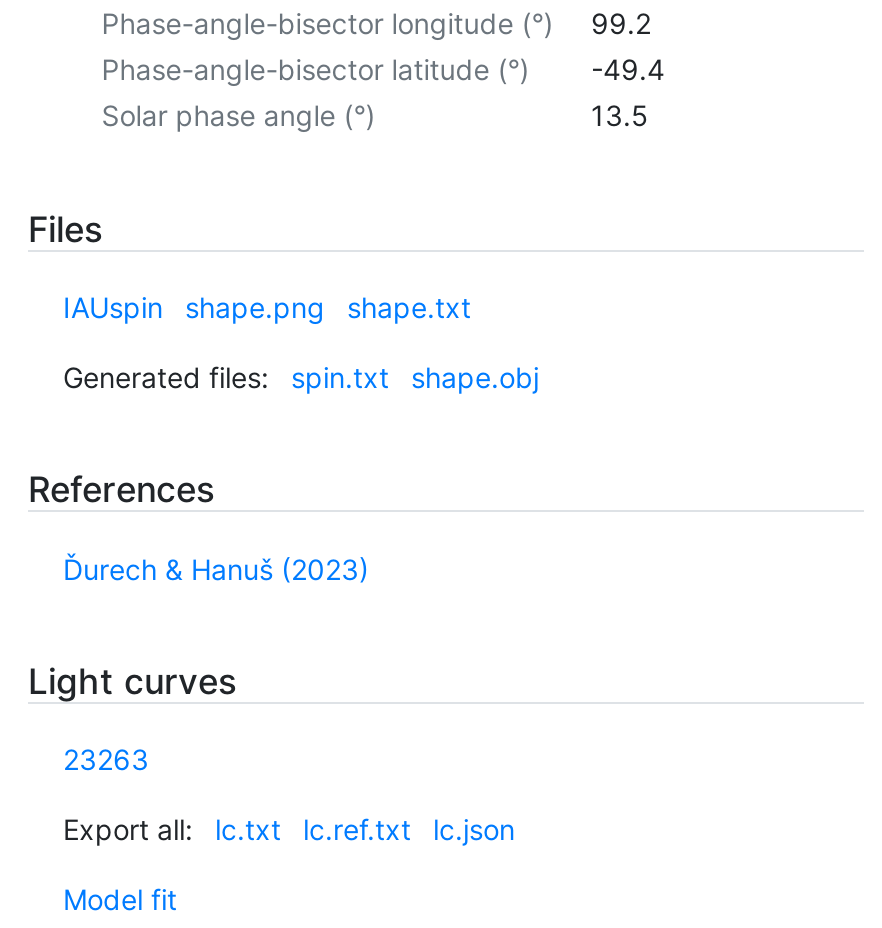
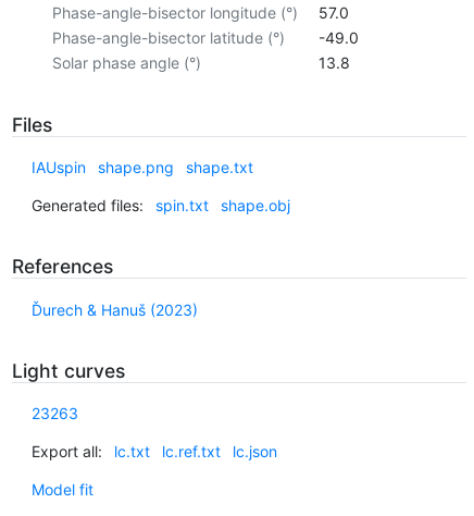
- Phase-angle-bisector longitude (°) 99.2
+ Phase-angle-bisector longitude (°) 57.0

- Phase-angle-bisector latitude (°) -49.4
+ Phase-angle-bisector latitude (°) -49.0

- 13.5
+ 13.8
